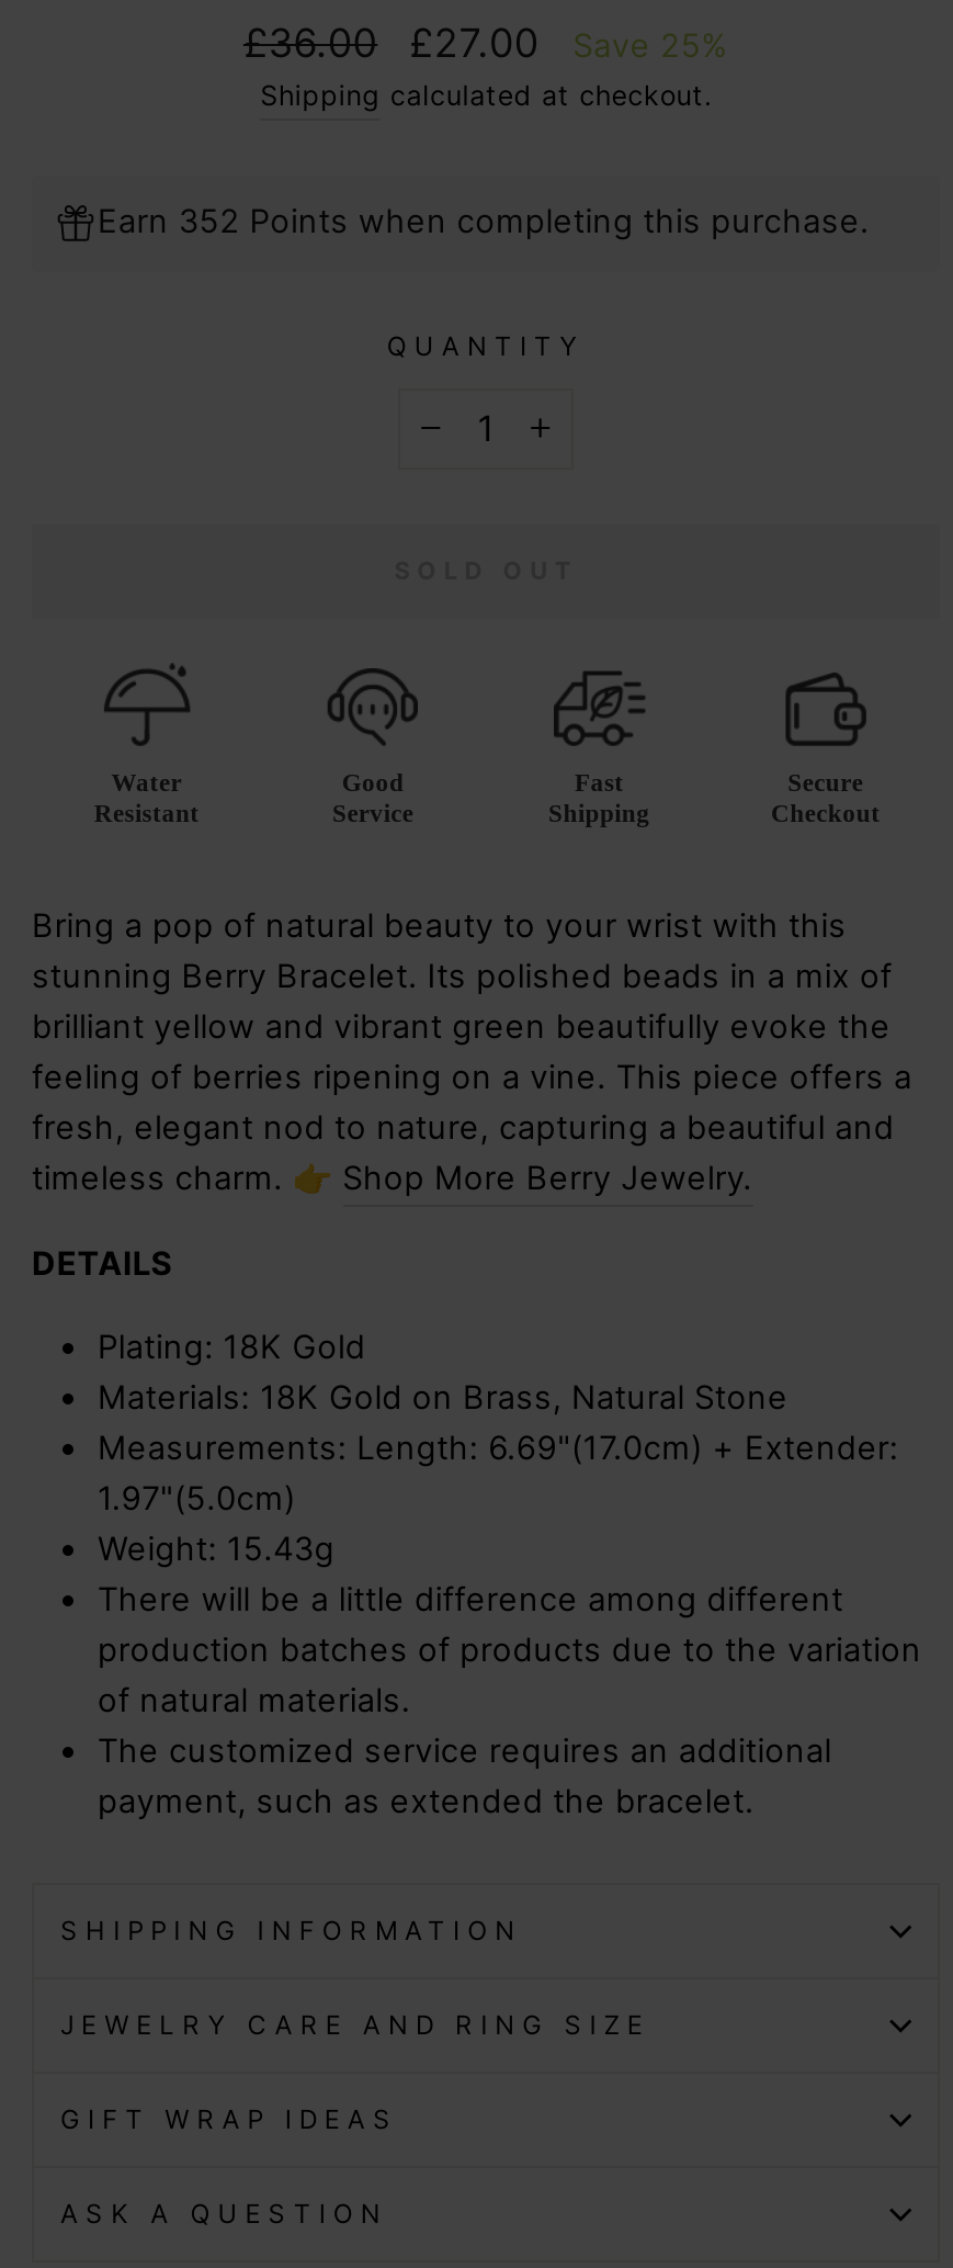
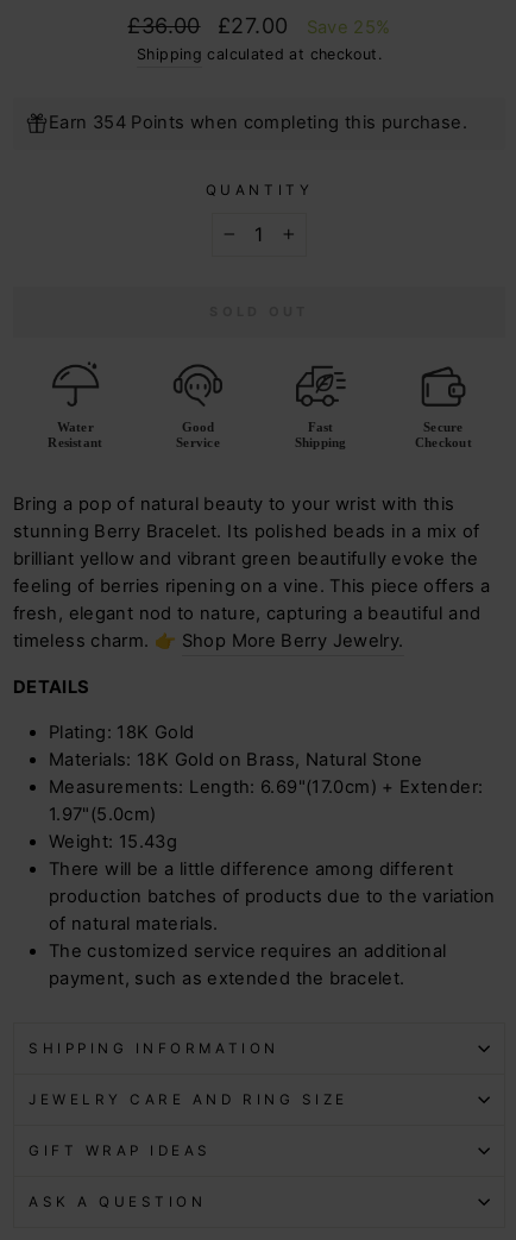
- Earn 352 Points when completing this purchase.
+ Earn 354 Points when completing this purchase.
